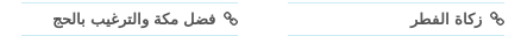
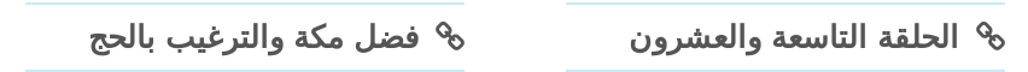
- زكاة الفطر
+ الحلقة التاسعة والعشرون
